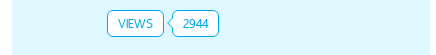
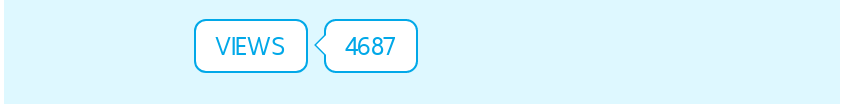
- VIEWS 2944
+ VIEWS 4687
